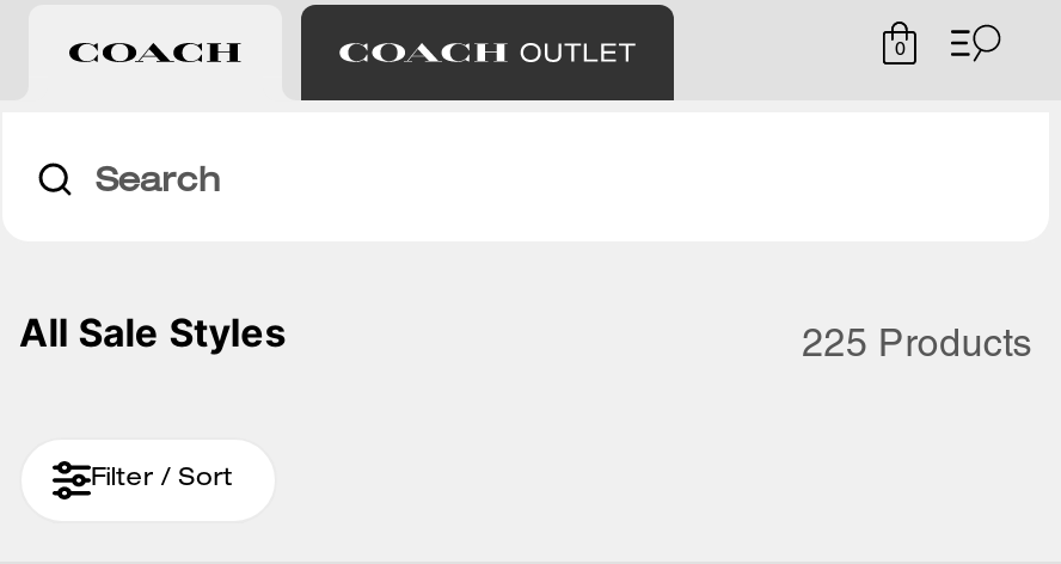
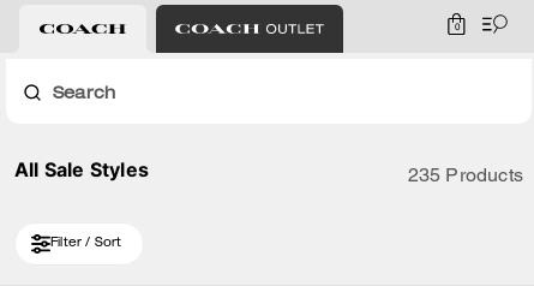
- 225 Products
+ 235 Products
